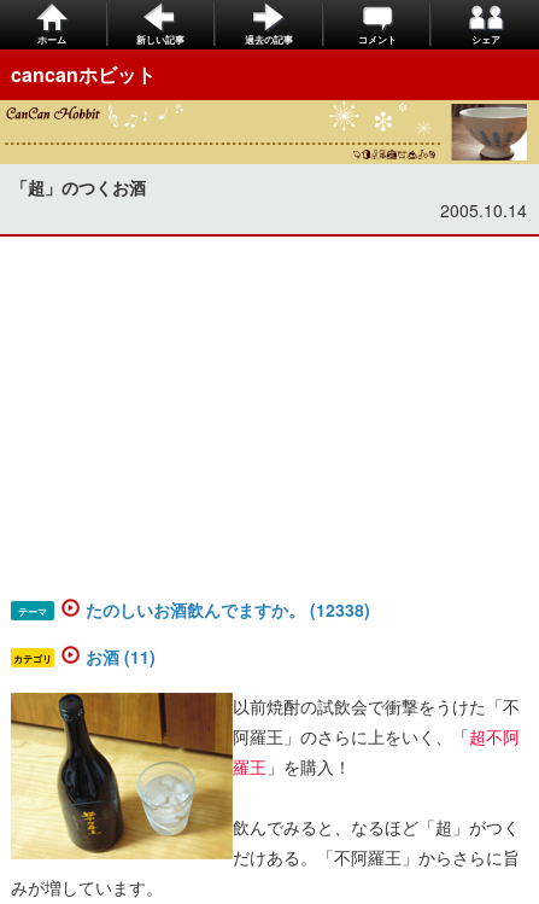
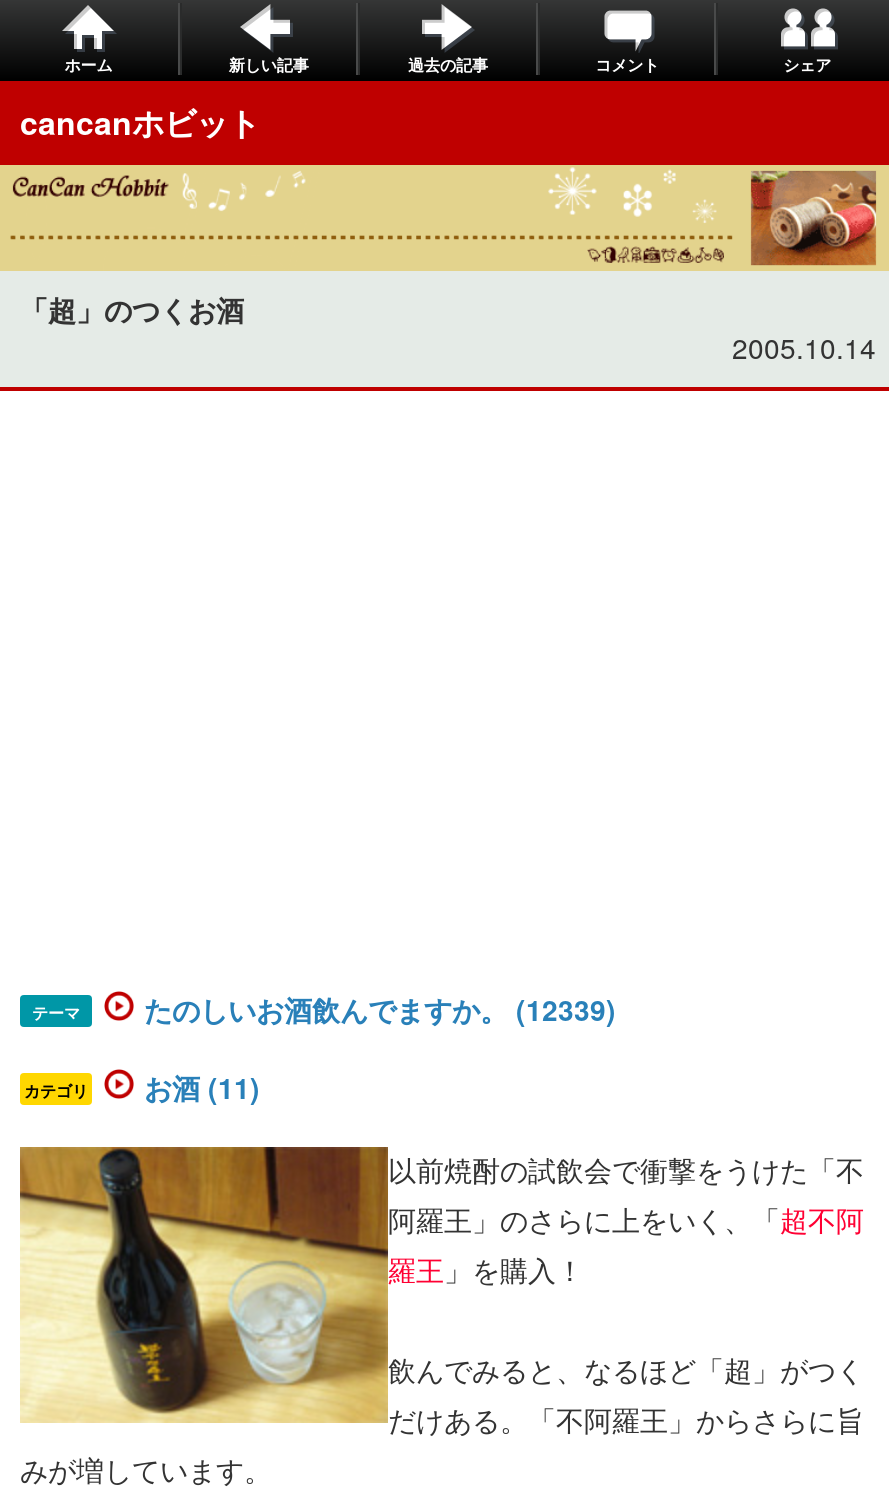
- [image]
+ [image]

- たのしいお酒飲んでますか。 (12338)
+ たのしいお酒飲んでますか。 (12339)
